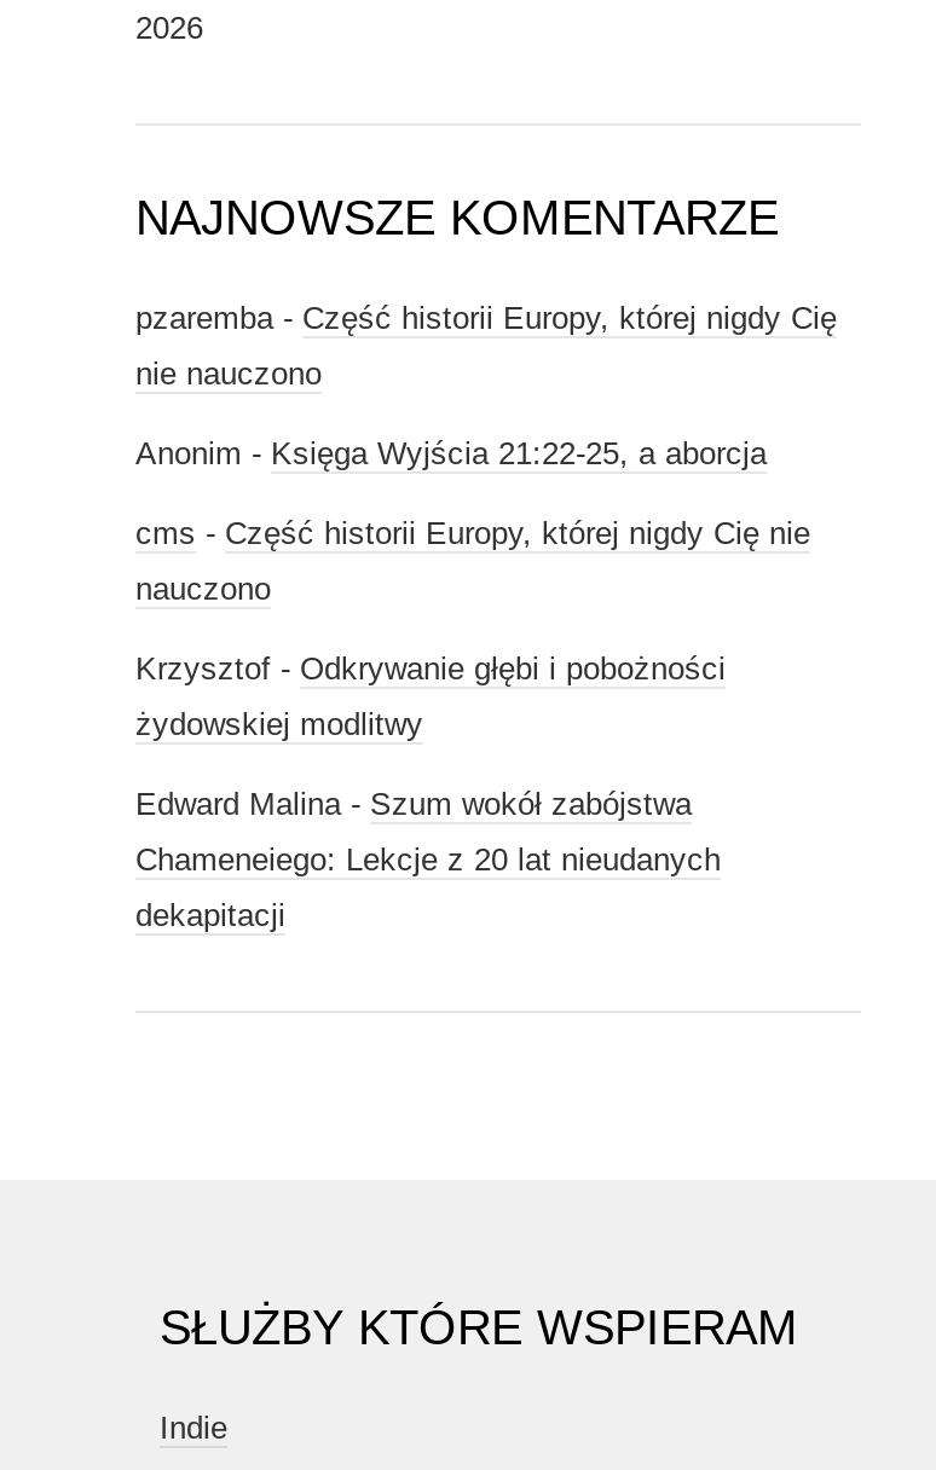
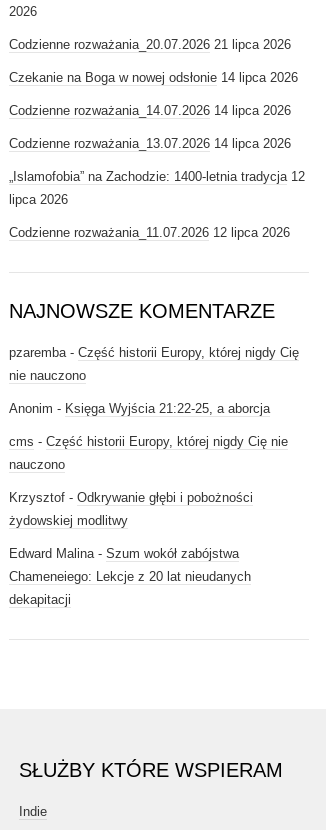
+ Codzienne rozważania_20.07.2026 21 lipca 2026
+ Czekanie na Boga w nowej odsłonie 14 lipca 2026
+ Codzienne rozważania_14.07.2026 14 lipca 2026
+ Codzienne rozważania_13.07.2026 14 lipca 2026
+ „Islamofobia” na Zachodzie: 1400-letnia tradycja 12
+ lipca 2026
+ Codzienne rozważania_11.07.2026 12 lipca 2026
